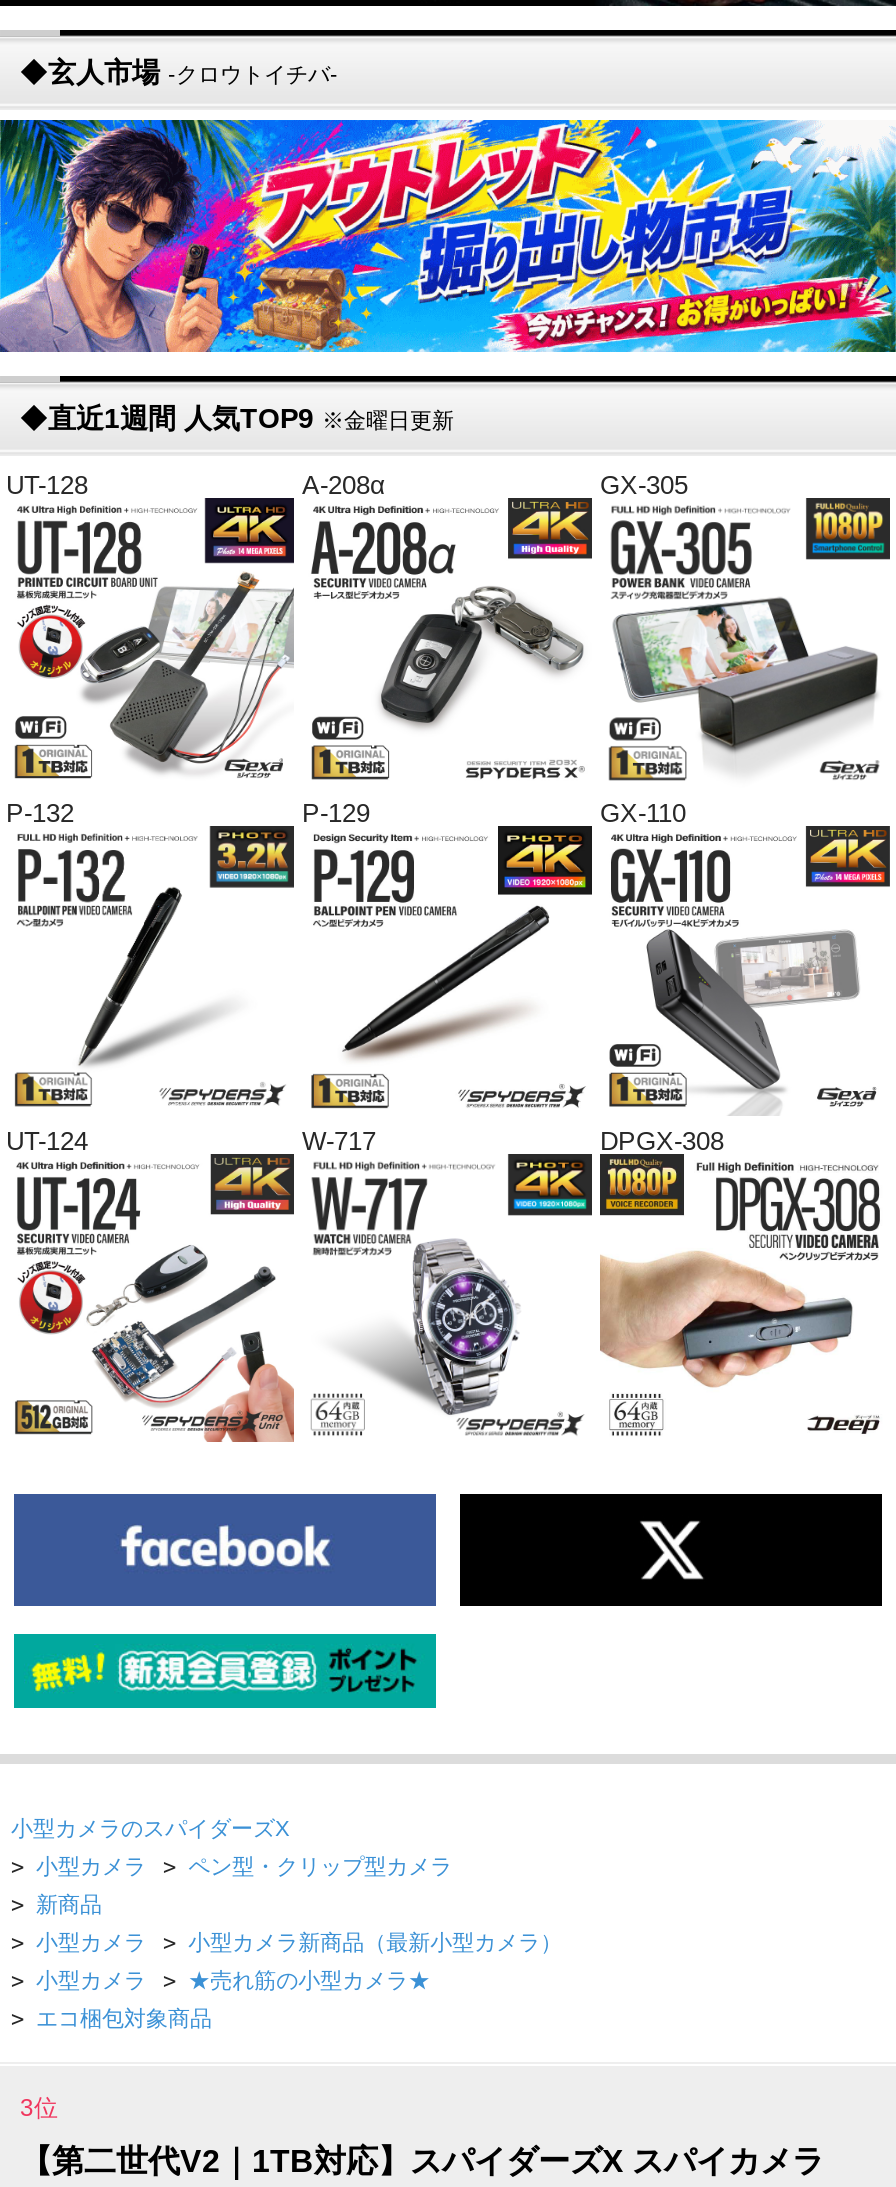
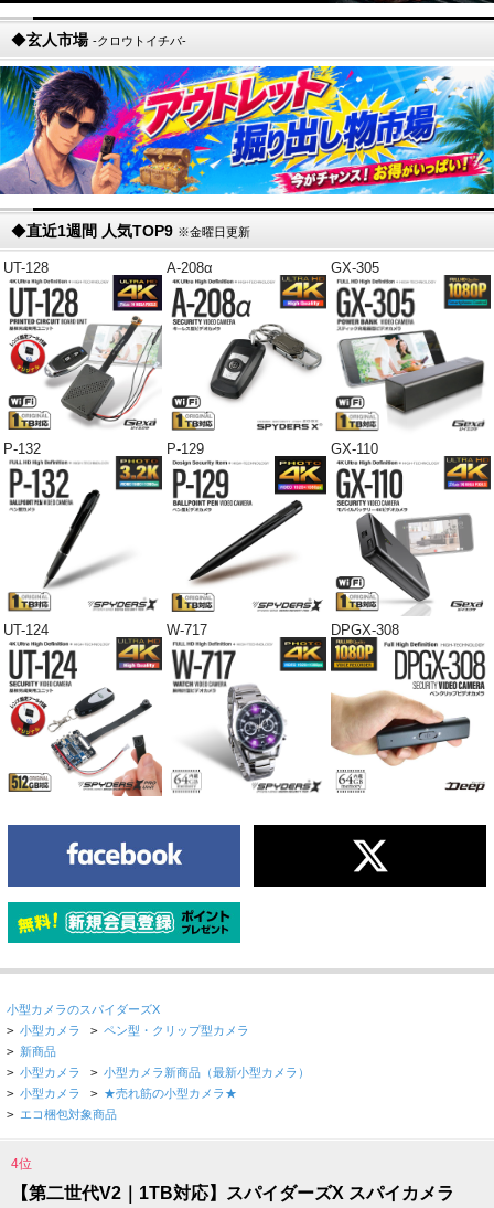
- 3位
+ 4位
